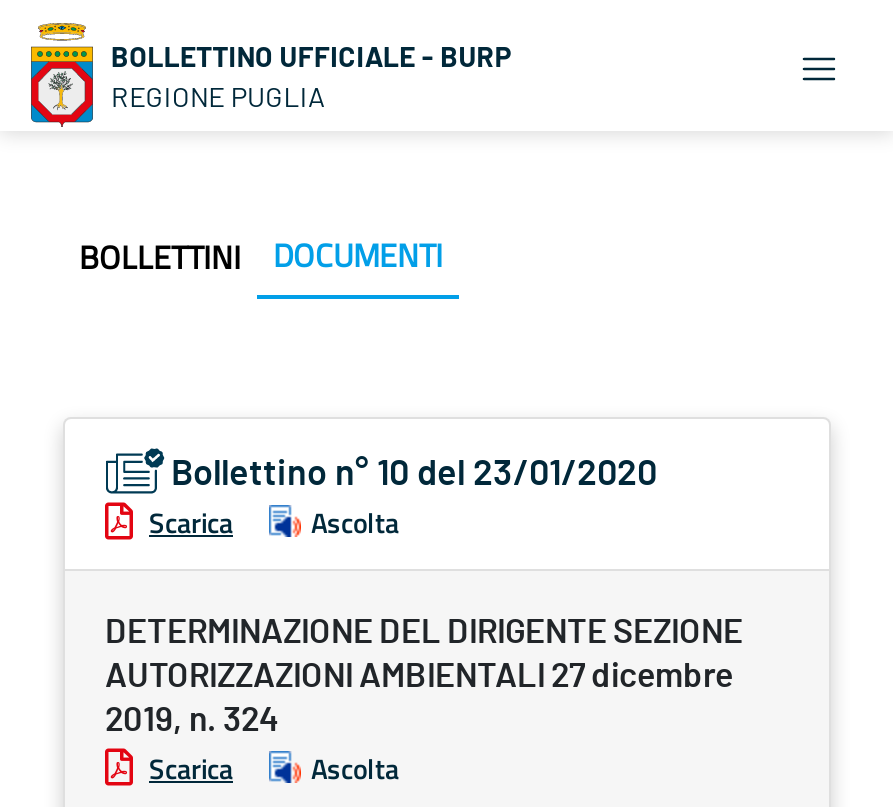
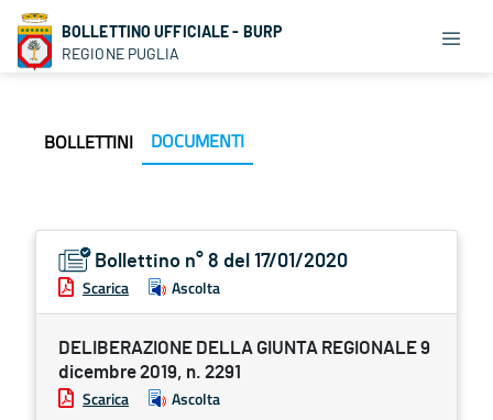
- Bollettino n° 10 del 23/01/2020
+ Bollettino n° 8 del 17/01/2020

- DETERMINAZIONE DEL DIRIGENTE SEZIONE
- AUTORIZZAZIONI AMBIENTALI 27 dicembre
- 2019, n. 324
+ DELIBERAZIONE DELLA GIUNTA REGIONALE 9
+ dicembre 2019, n. 2291
